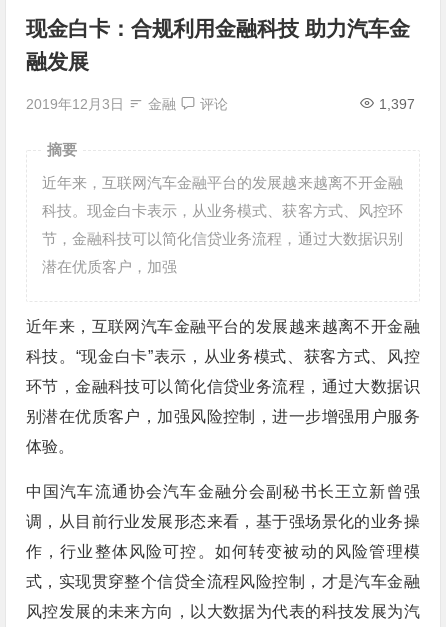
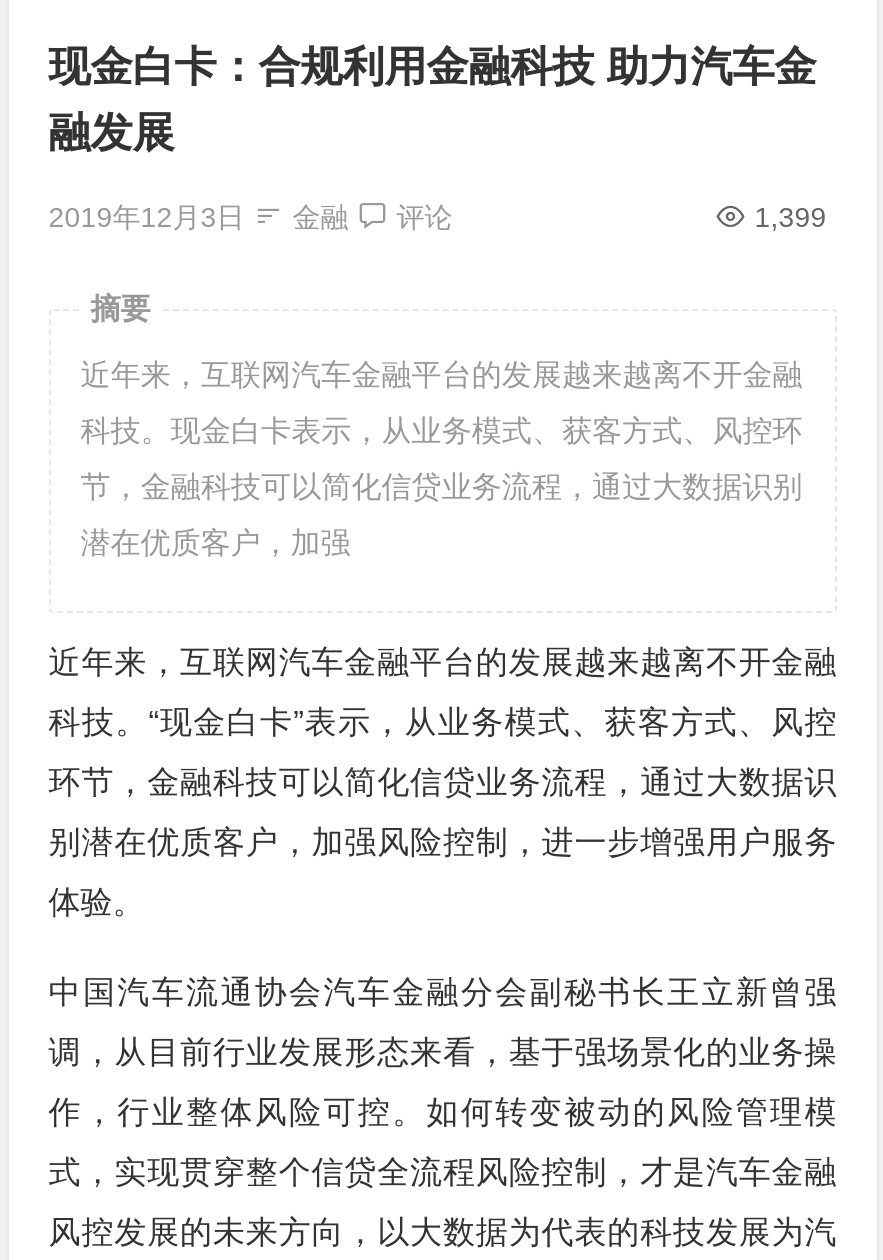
- 1,397
+ 1,399
